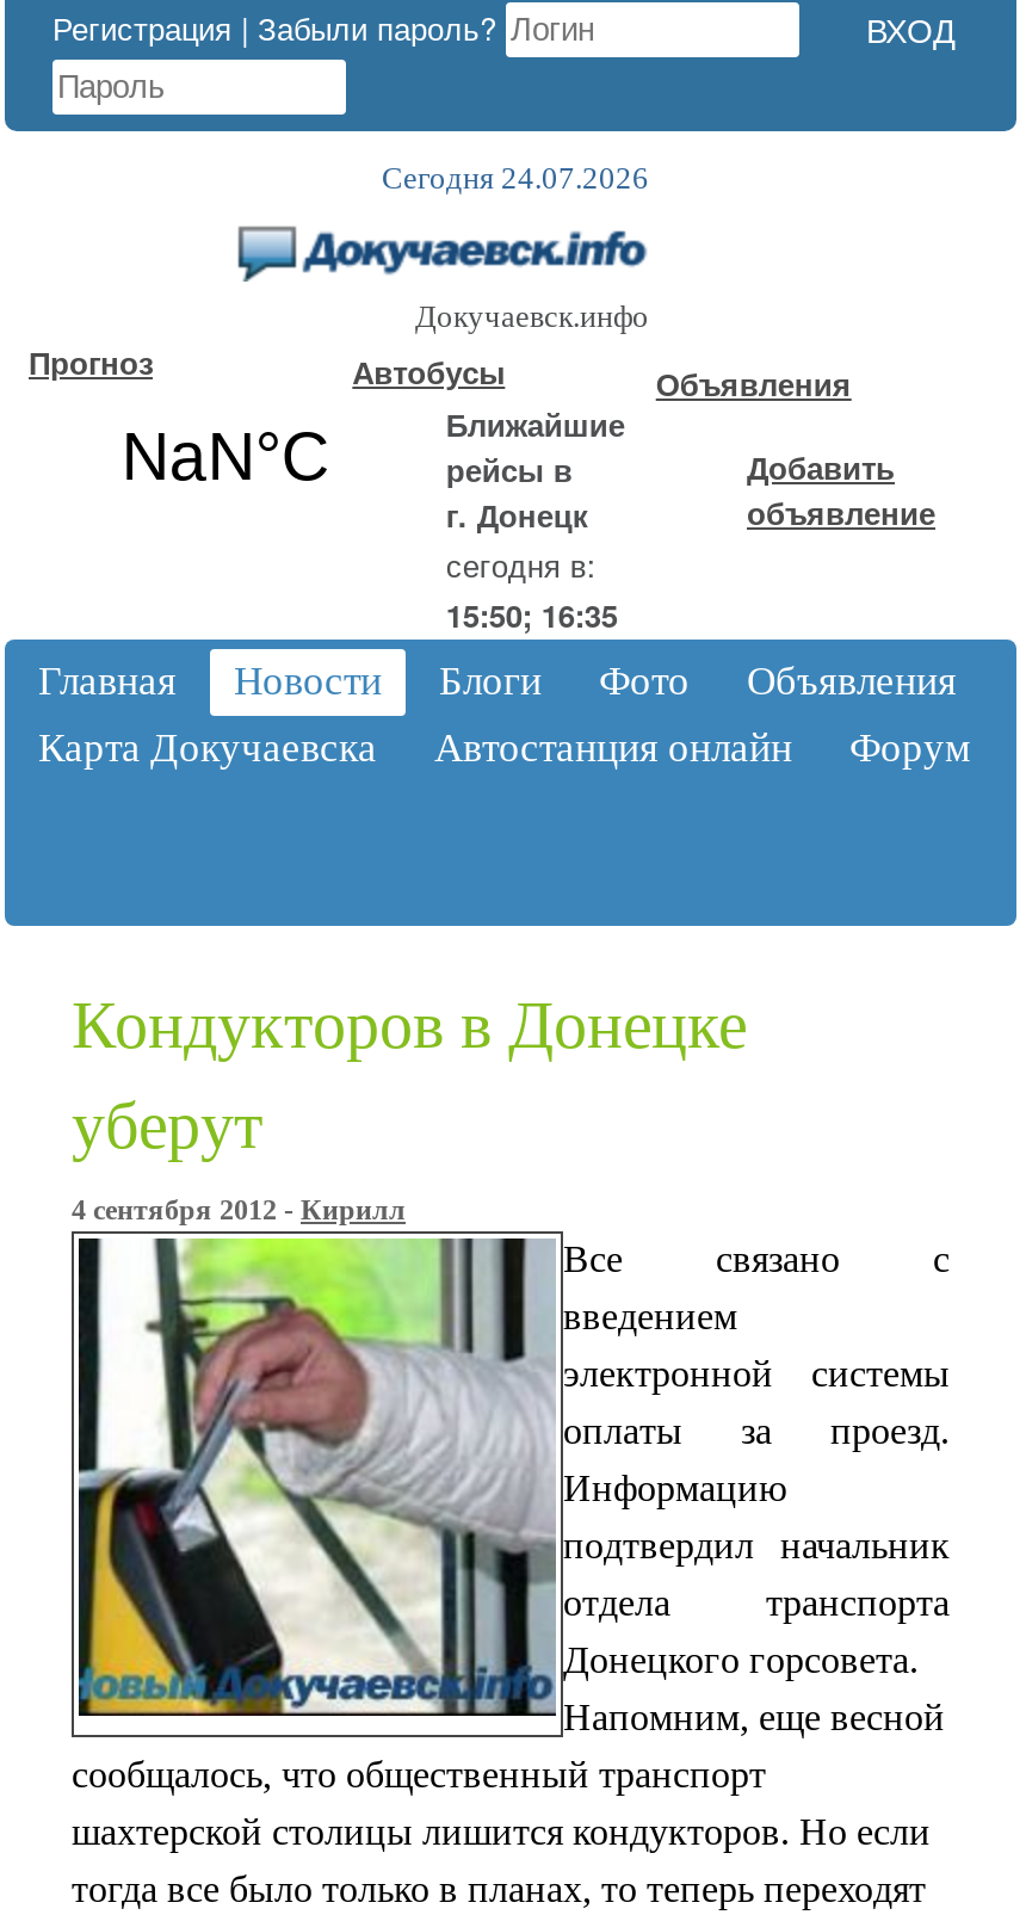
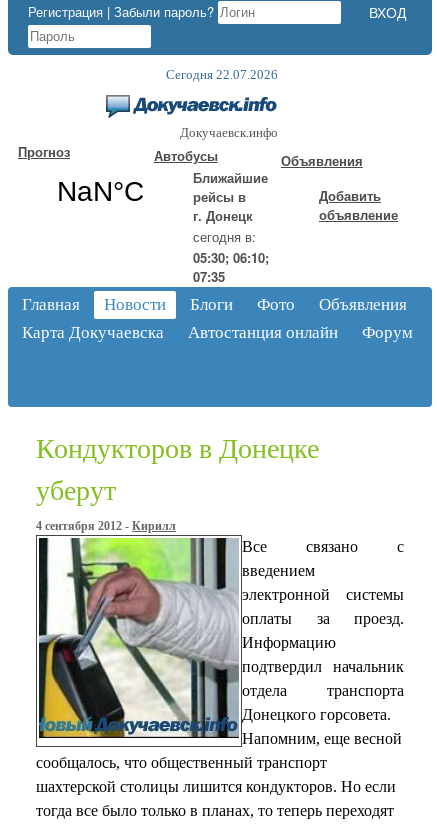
- Сегодня 24.07.2026
+ Сегодня 22.07.2026

- 15:50; 16:35
+ 05:30; 06:10;
+ 07:35
